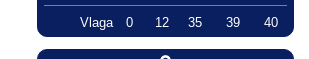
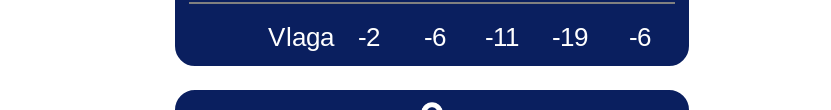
- 0
+ -2

- 12
+ -6

- 35
+ -11

- 39
+ -19

- 40
+ -6
